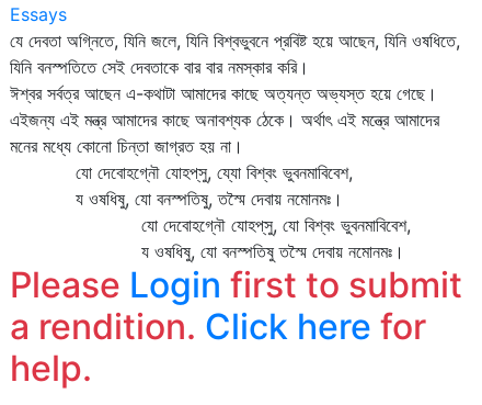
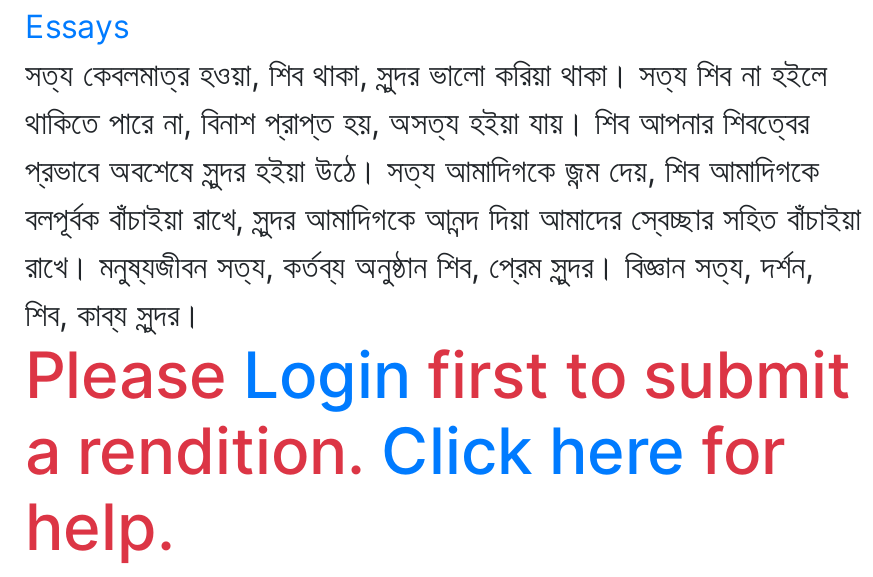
- যে দেবতা অগ্নিতে, যিনি জলে, যিনি বিশ্বভুবনে প্রবিষ্ট হয়ে আছেন, যিনি ওষধিতে,
- যিনি বনস্পতিতে সেই দেবতাকে বার বার নমস্কার করি।
- ঈশ্বর সর্বত্র আছেন এ-কথাটা আমাদের কাছে অত্যন্ত অভ্যস্ত হয়ে গেছে।
- এইজন্য এই মন্ত্র আমাদের কাছে অনাবশ্যক ঠেকে। অর্থাৎ এই মন্ত্রে আমাদের
- মনের মধ্যে কোনো চিন্তা জাগ্রত হয় না।
- যো দেবোহগ্নৌ যোহপ্‌সু, য্যো বিশ্বং ভুবনমাবিবেশ,
- য ওষধিষু, যো বনস্পতিষু, তস্মৈ দেবায় নমোনমঃ।
- যো দেবোহগ্নৌ যোহপ্‌সু, যো বিশ্বং ভুবনমাবিবেশ,
- য ওষধিষু, যো বনস্পতিষু তস্মৈ দেবায় নমোনমঃ।
+ সত্য কেবলমাত্র হওয়া, শিব থাকা, সুন্দর ভালো করিয়া থাকা। সত্য শিব না হইলে
+ থাকিতে পারে না, বিনাশ প্রাপ্ত হয়, অসত্য হইয়া যায়। শিব আপনার শিবত্বের
+ প্রভাবে অবশেষে সুন্দর হইয়া উঠে। সত্য আমাদিগকে জন্ম দেয়, শিব আমাদিগকে
+ বলপূর্বক বাঁচাইয়া রাখে, সুন্দর আমাদিগকে আনন্দ দিয়া আমাদের স্বেচ্ছার সহিত বাঁচাইয়া
+ রাখে। মনুষ্যজীবন সত্য, কর্তব্য অনুষ্ঠান শিব, প্রেম সুন্দর। বিজ্ঞান সত্য, দর্শন,
+ শিব, কাব্য সুন্দর।
